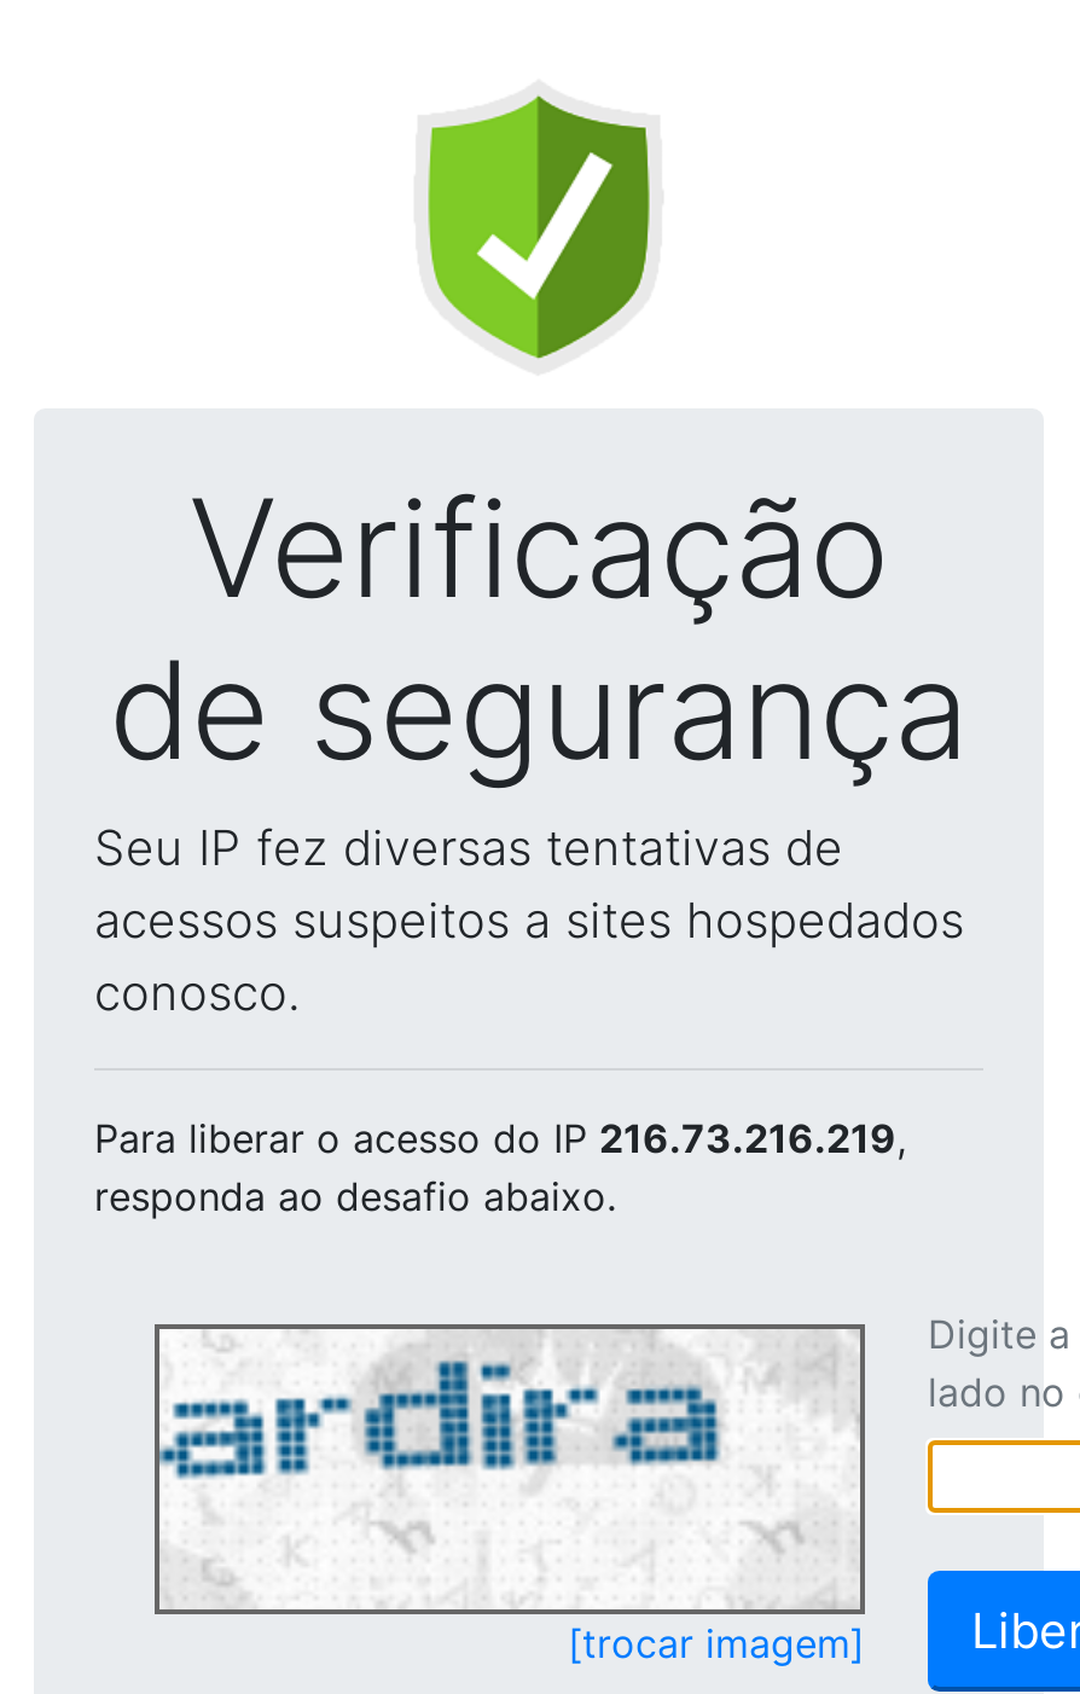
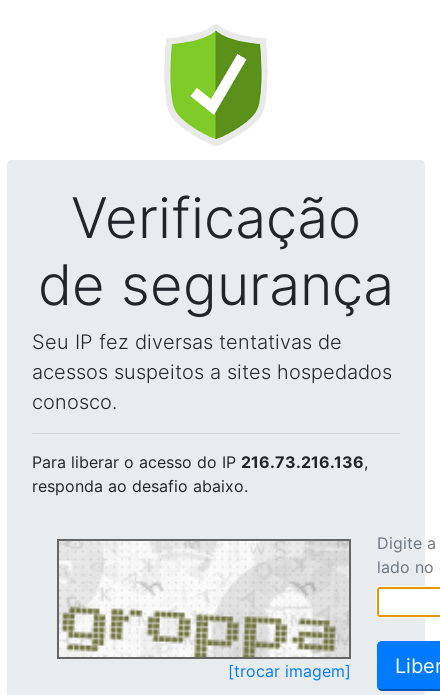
- Para liberar o acesso do IP 216.73.216.219,
+ Para liberar o acesso do IP 216.73.216.136,

- [image]
+ [image]
